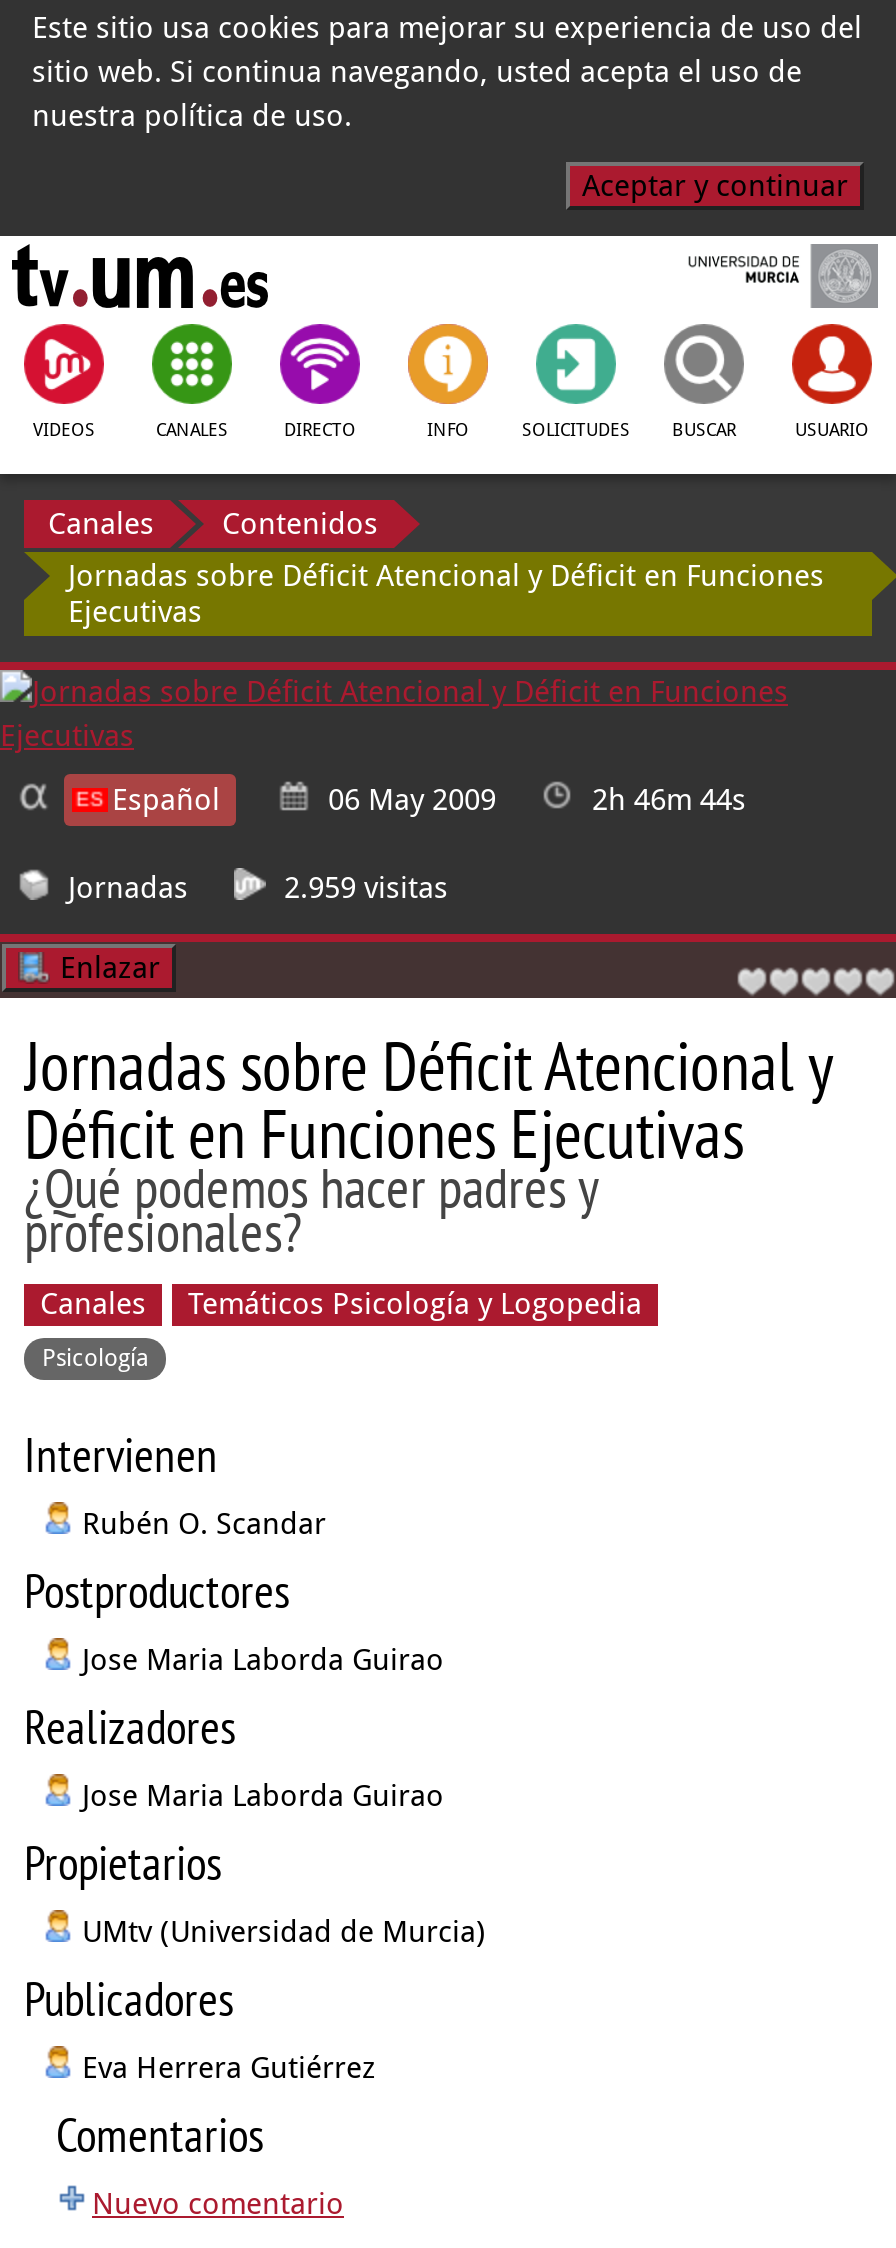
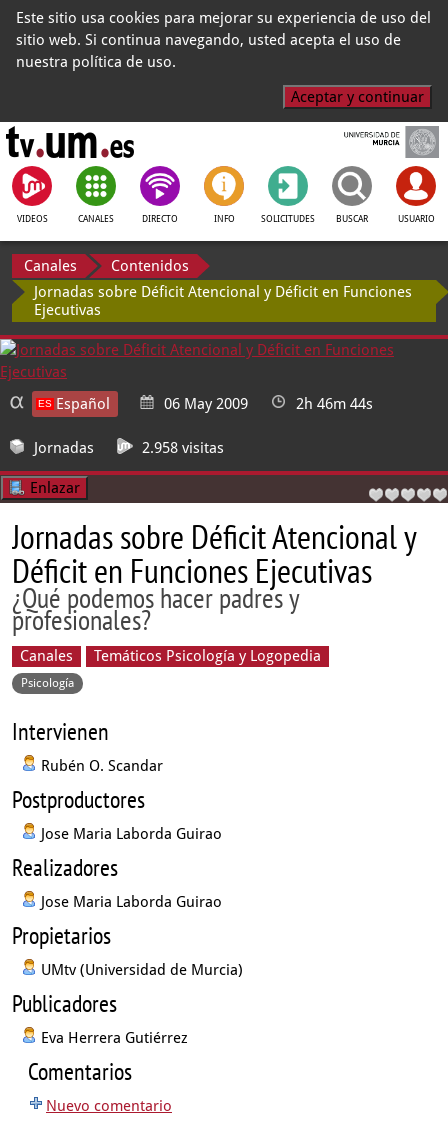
- 2.959 visitas
+ 2.958 visitas
